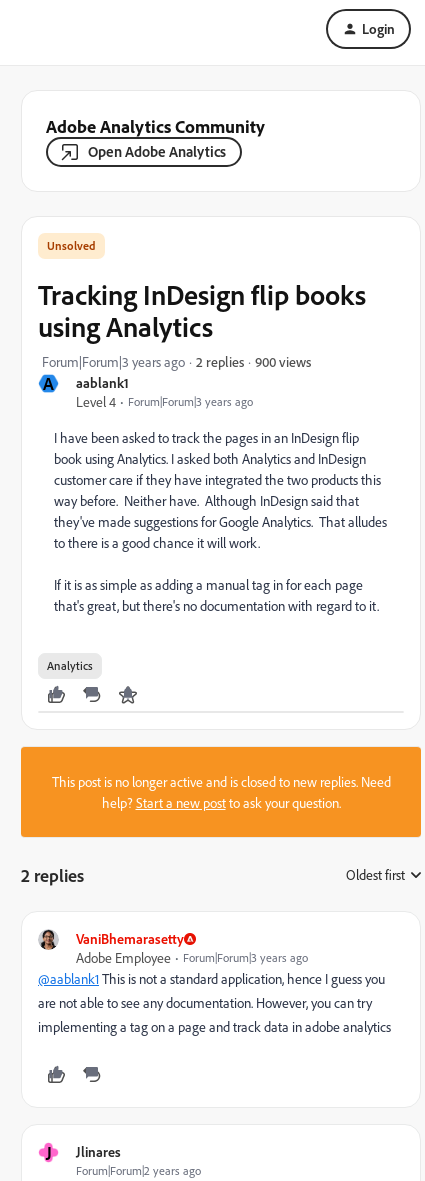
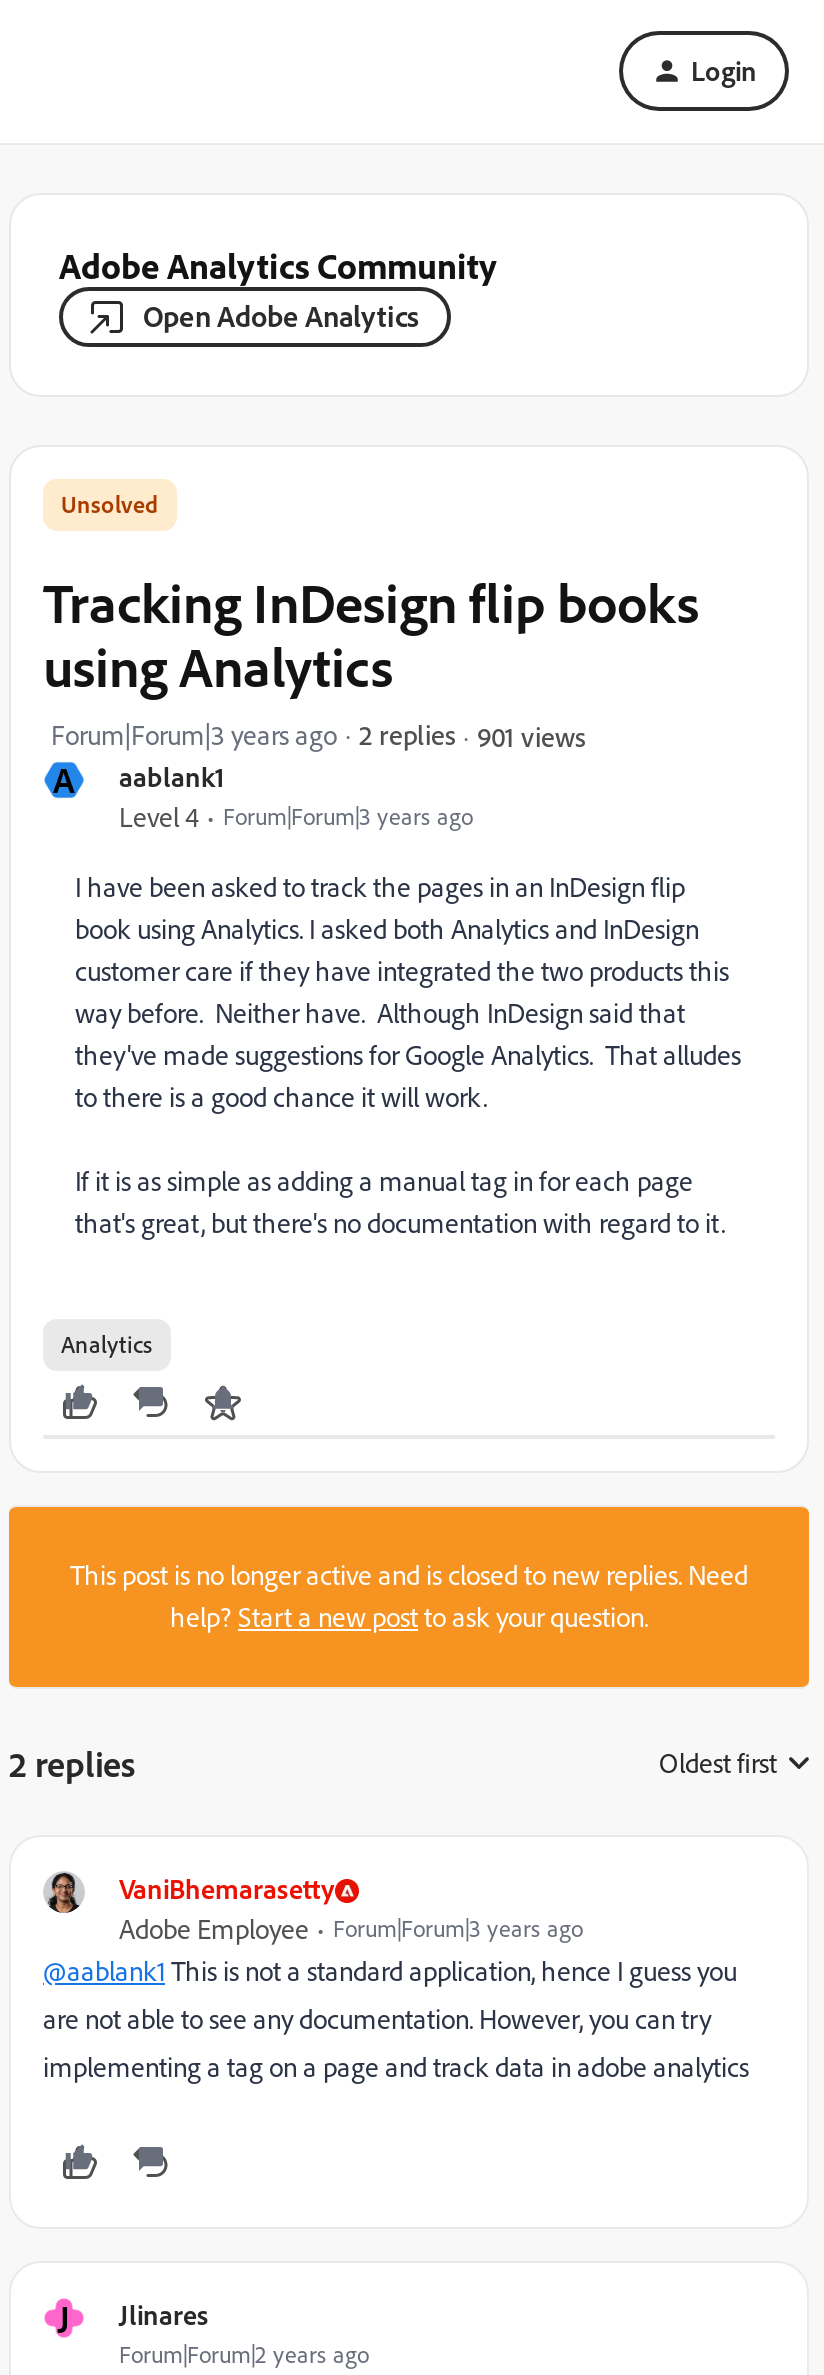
- 900 views
+ 901 views
